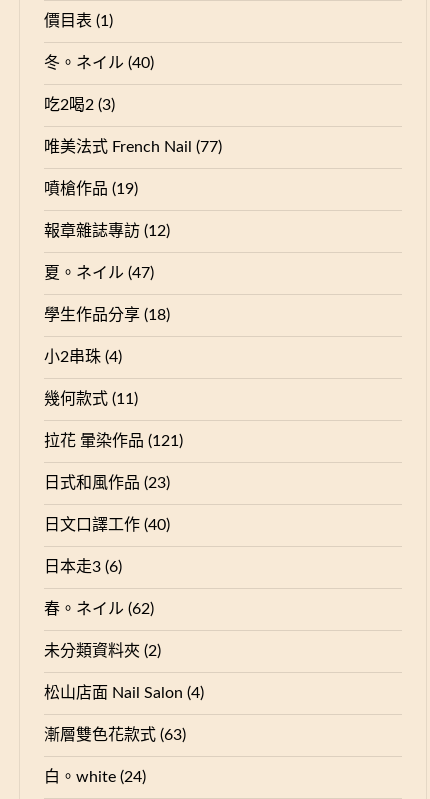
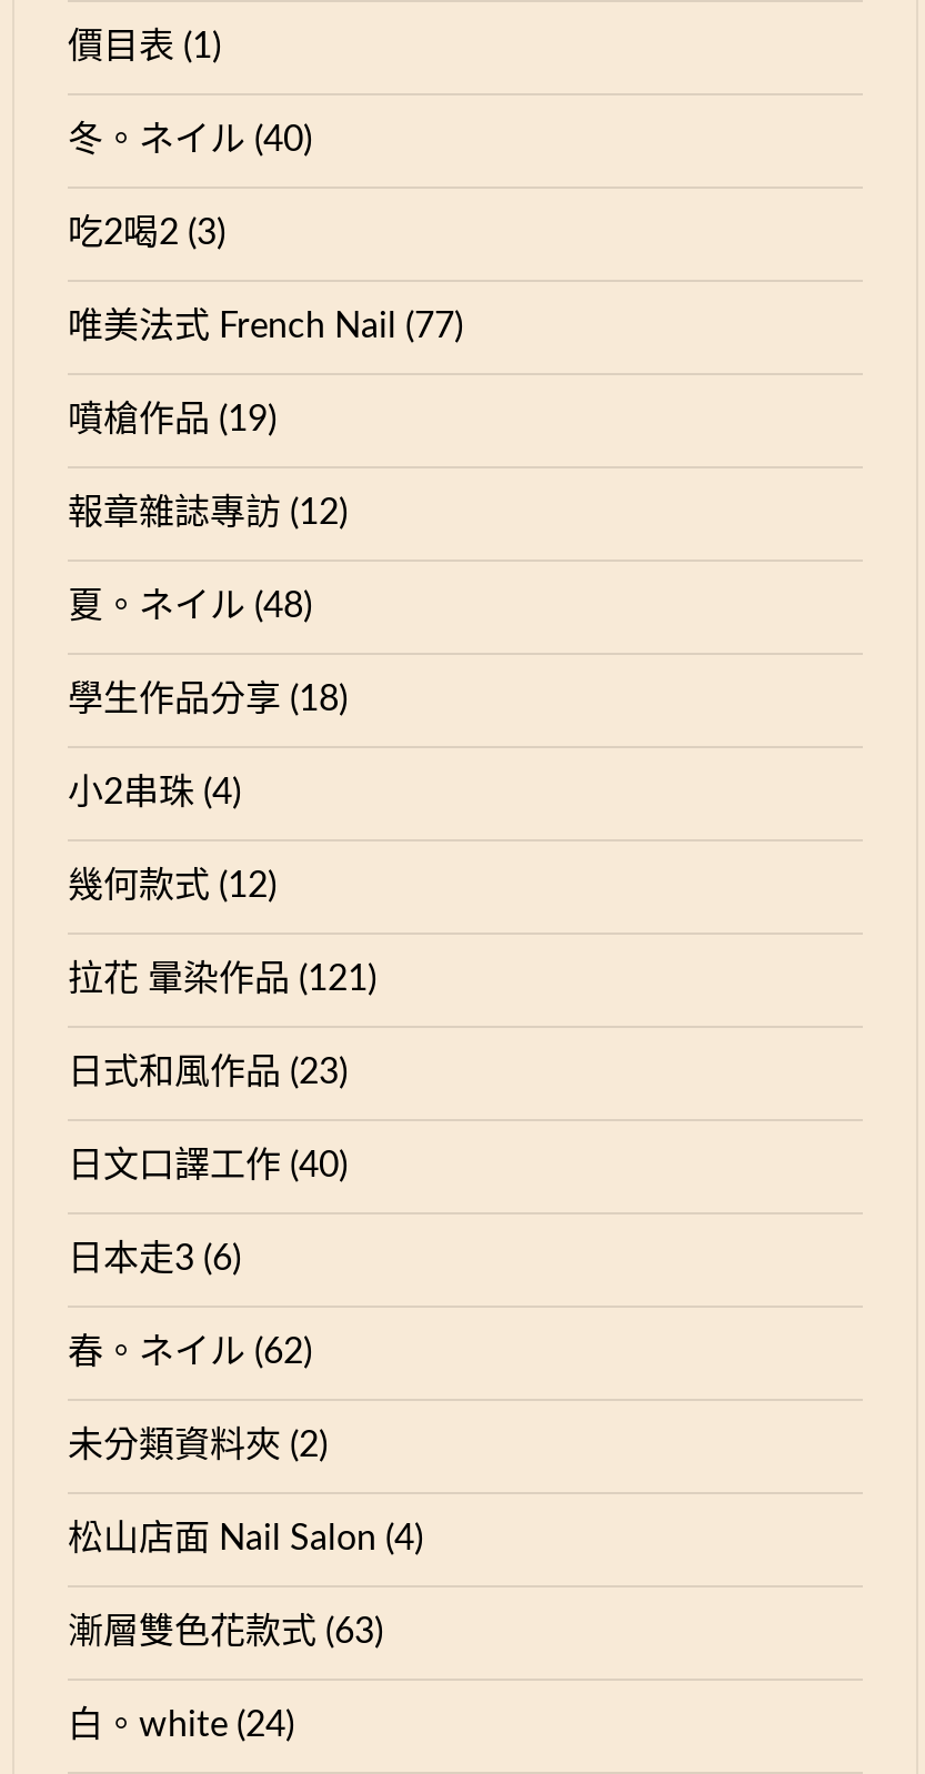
- 夏。ネイル(47)
+ 夏。ネイル(48)

- 幾何款式(11)
+ 幾何款式(12)
